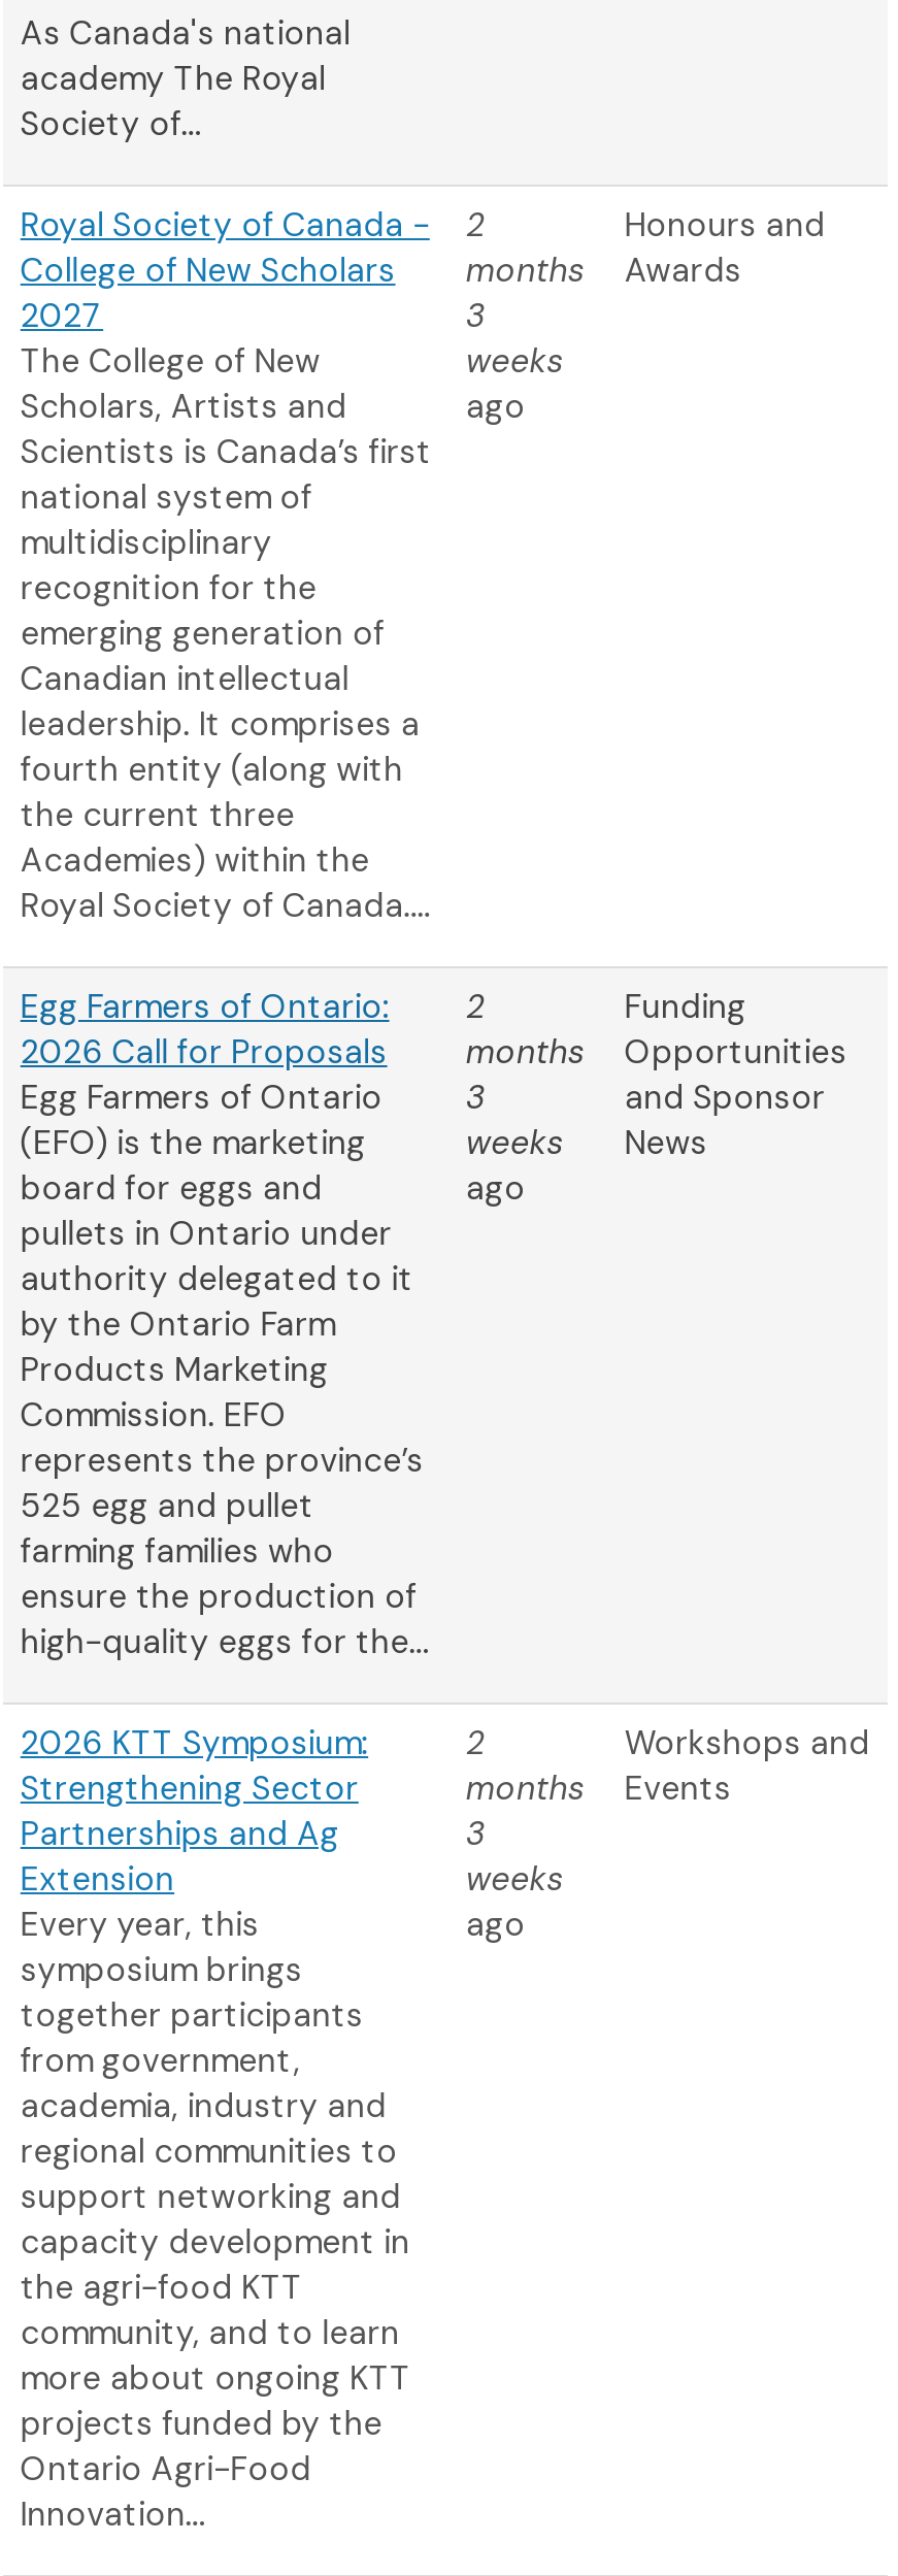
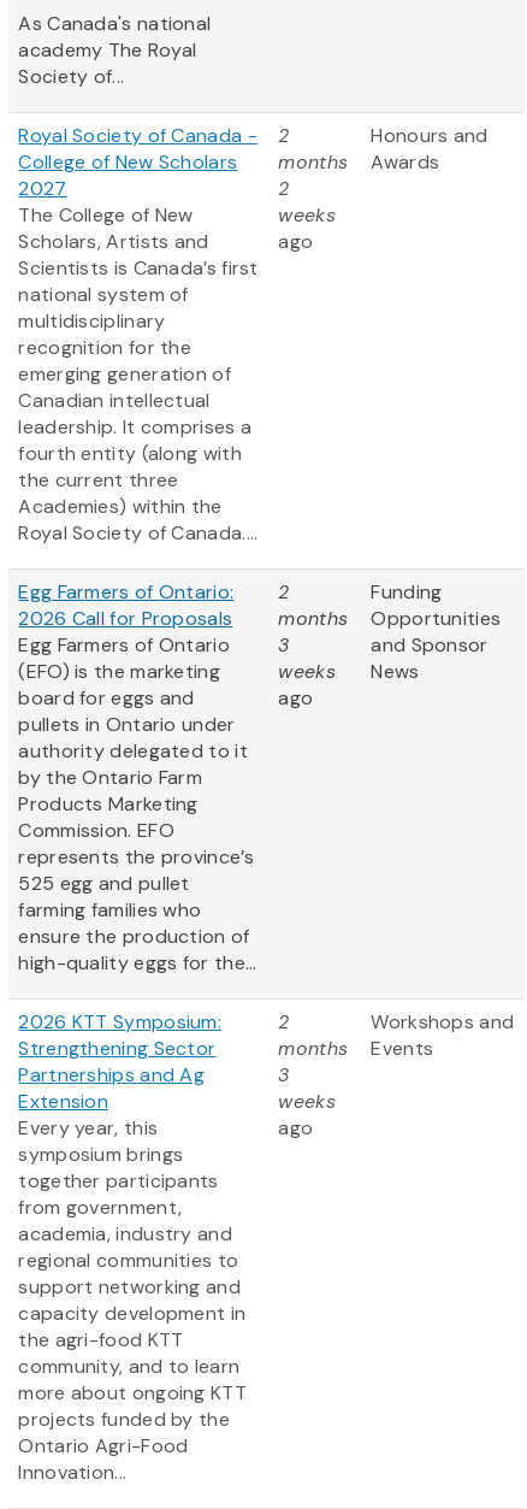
- 3
+ 2
